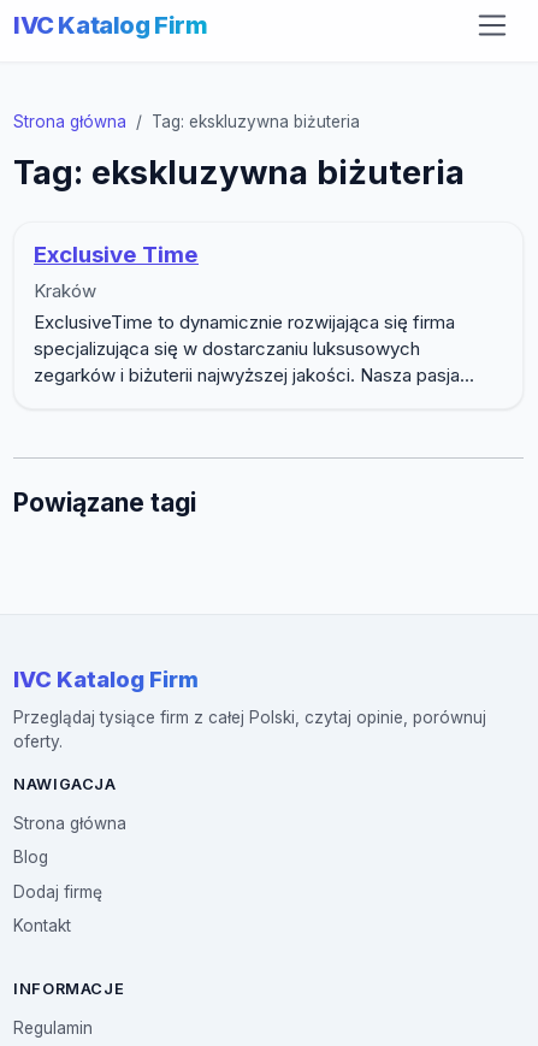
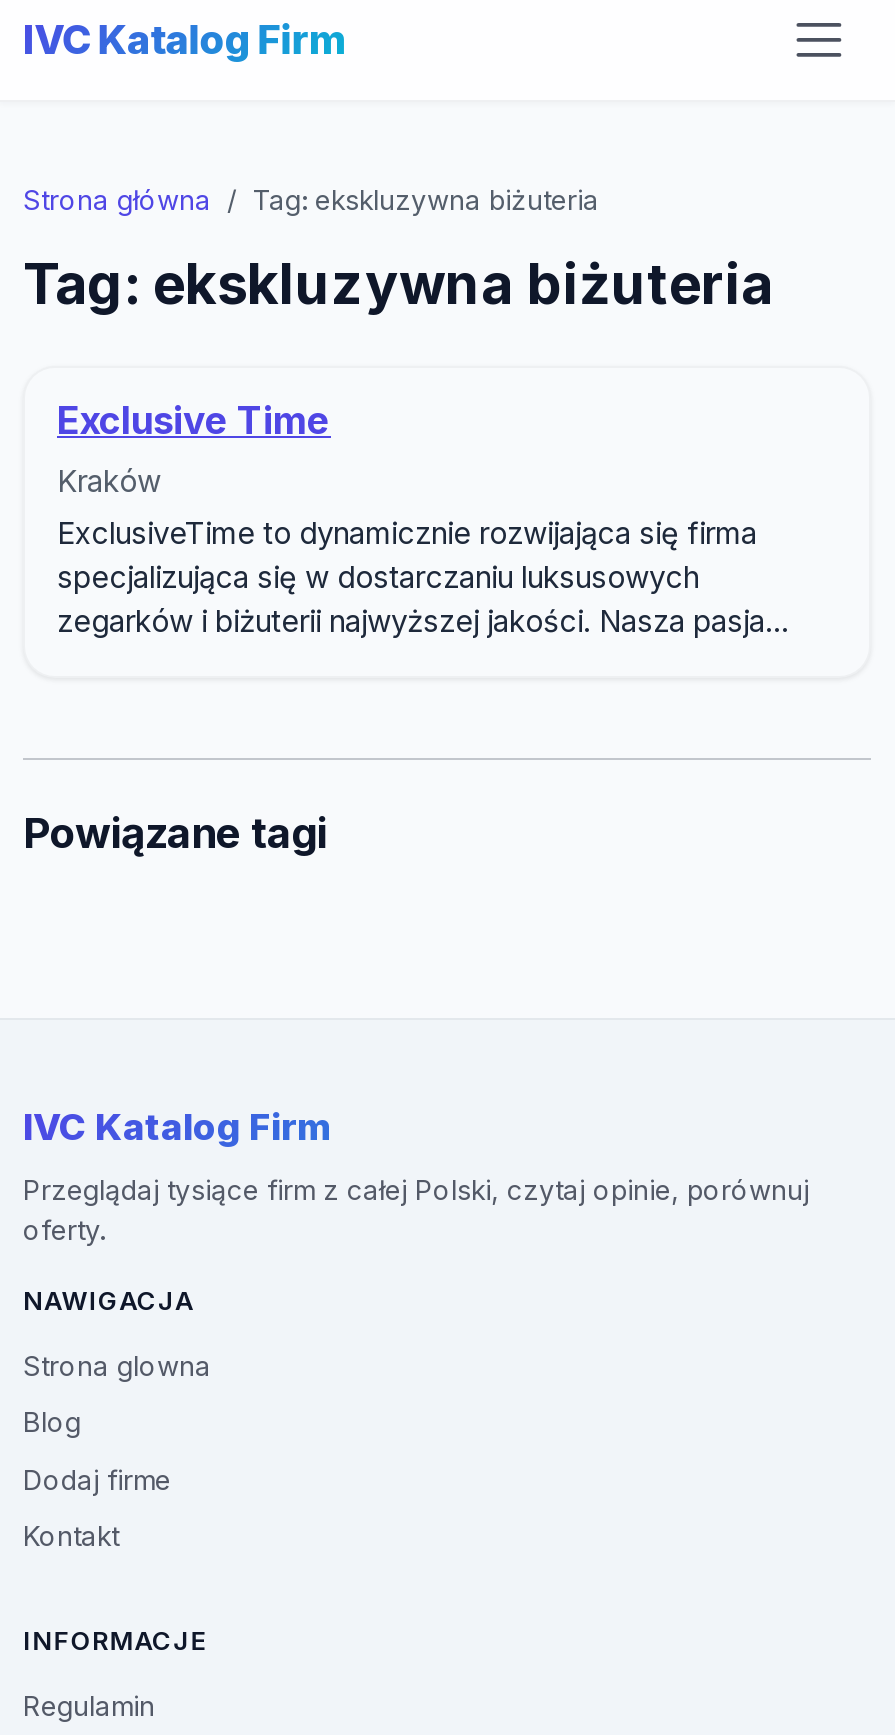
- Strona główna
+ Strona glowna

- Dodaj firmę
+ Dodaj firme
